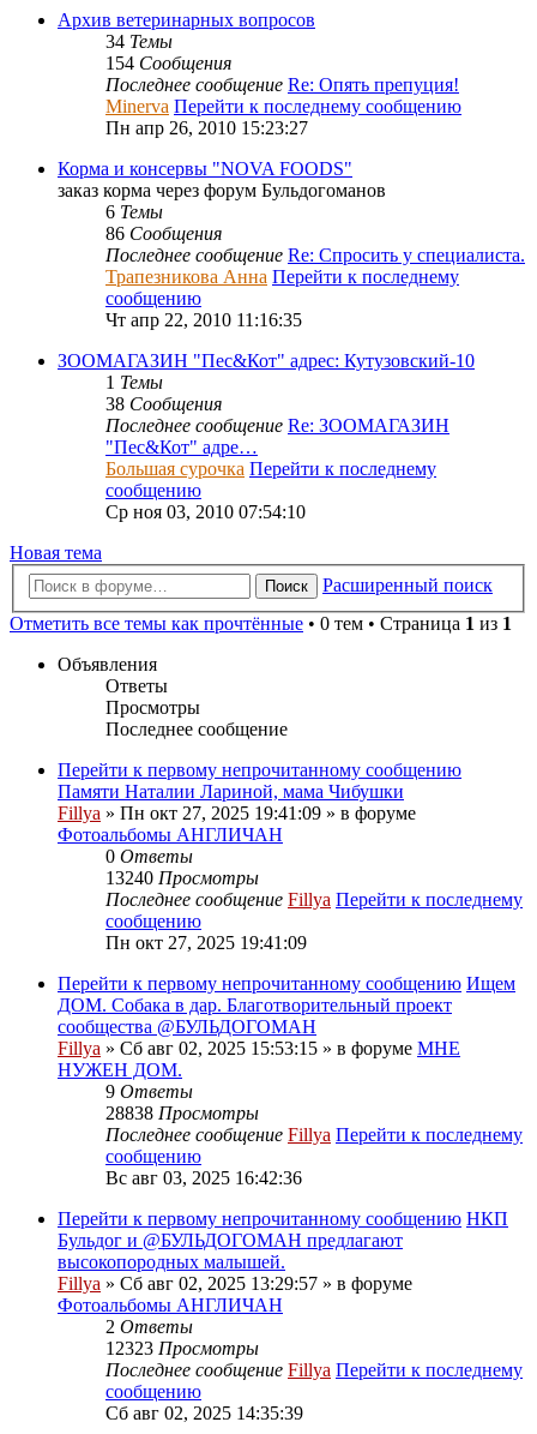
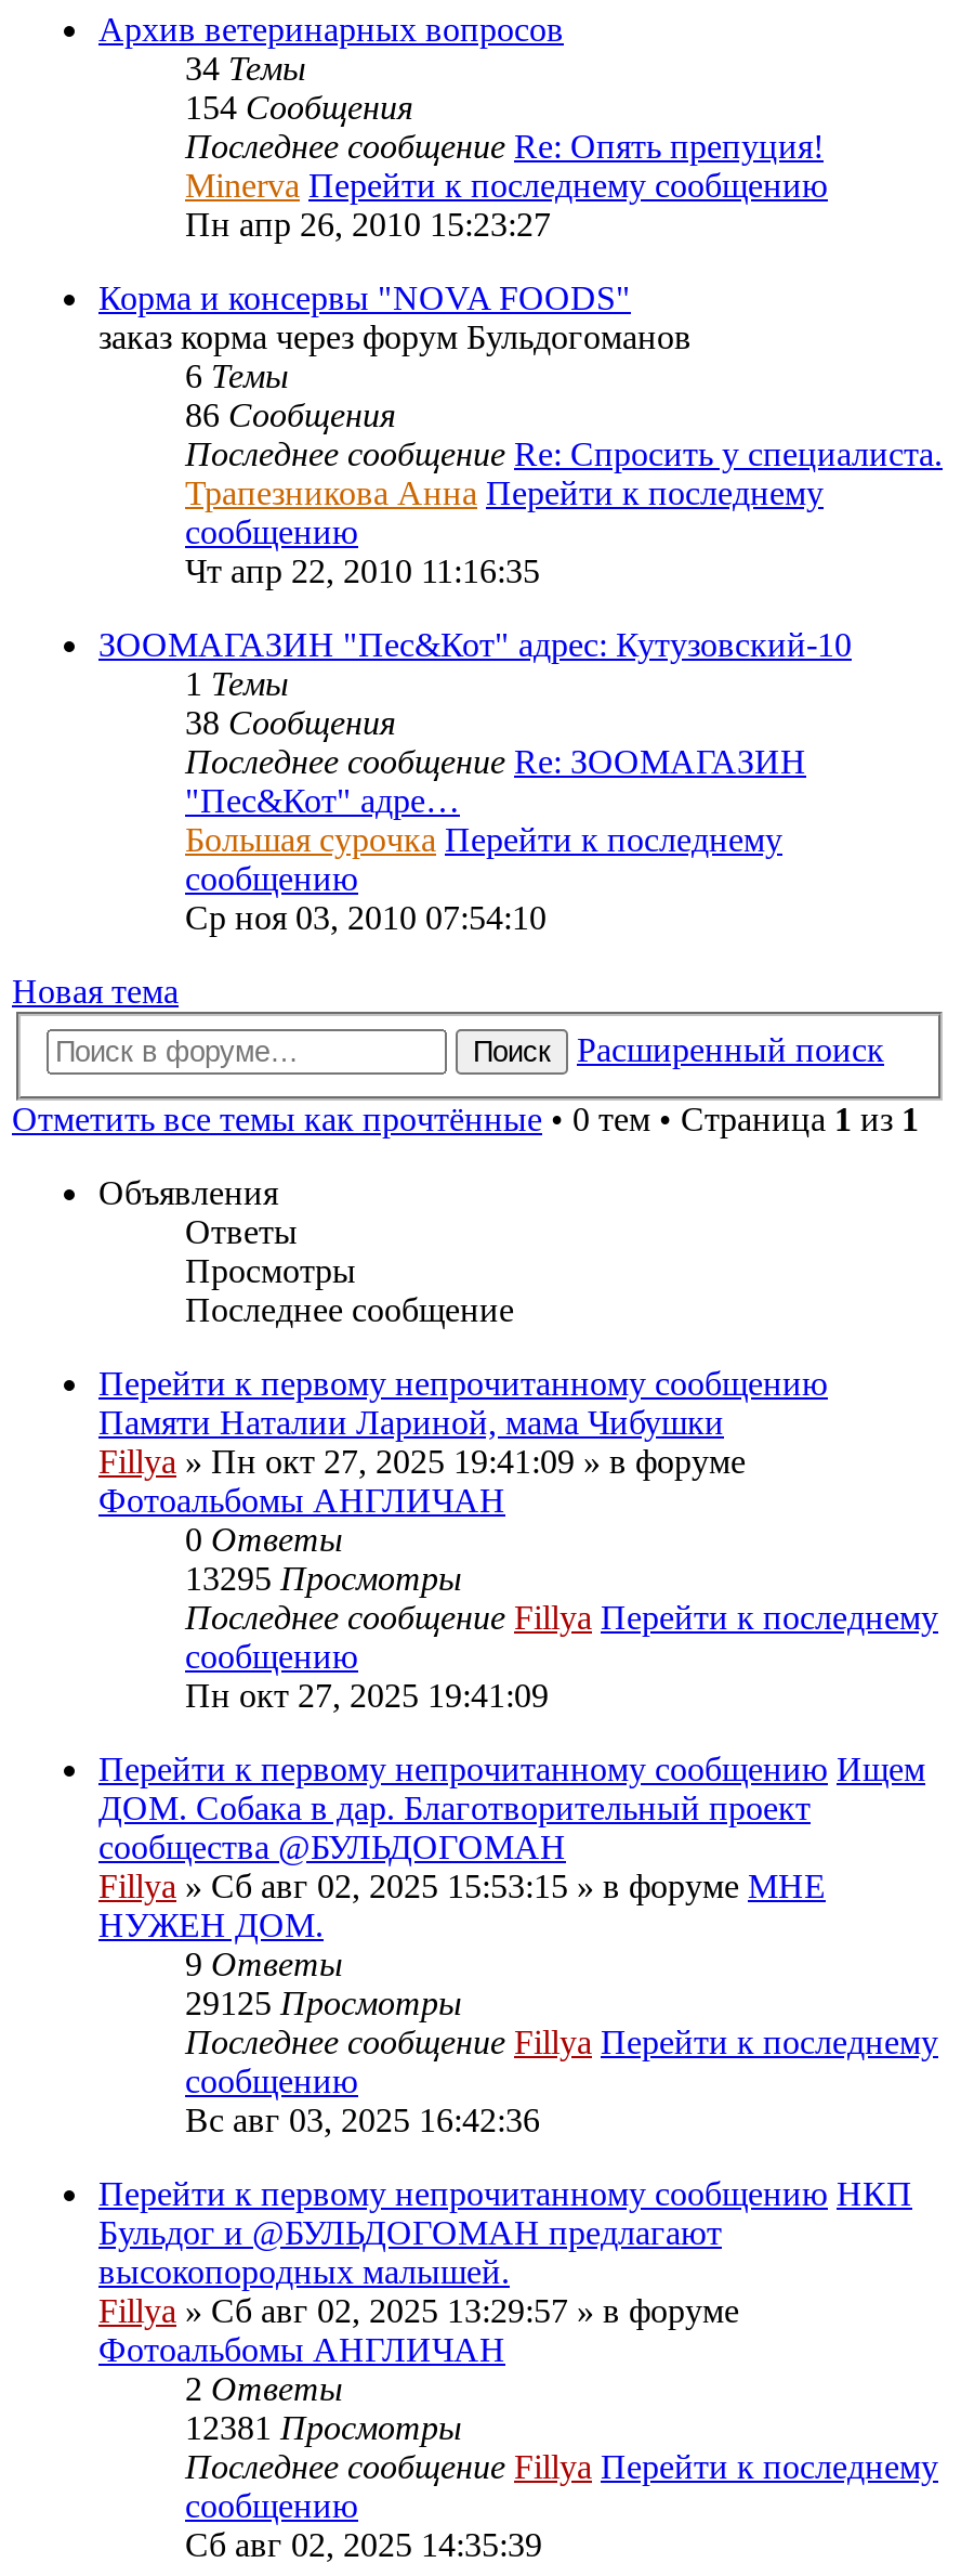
- 13240 Просмотры
+ 13295 Просмотры

- 28838 Просмотры
+ 29125 Просмотры

- 12323 Просмотры
+ 12381 Просмотры
